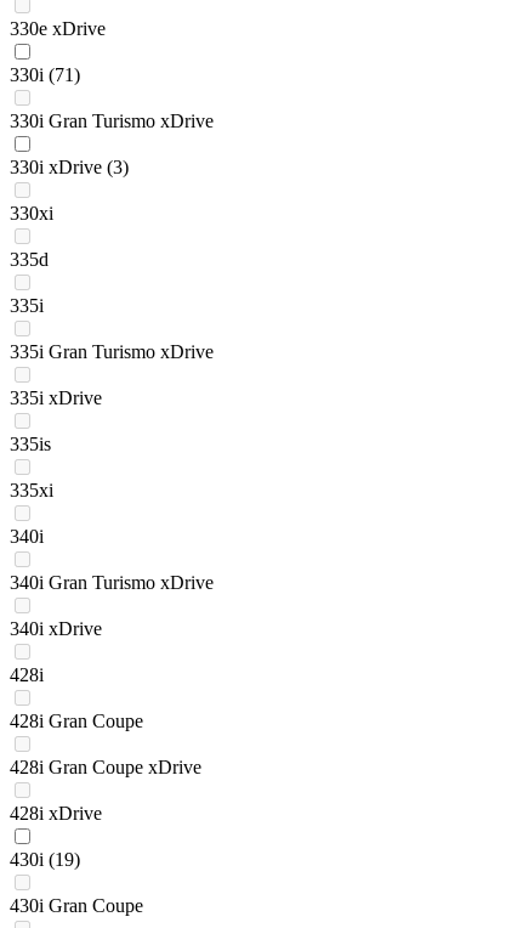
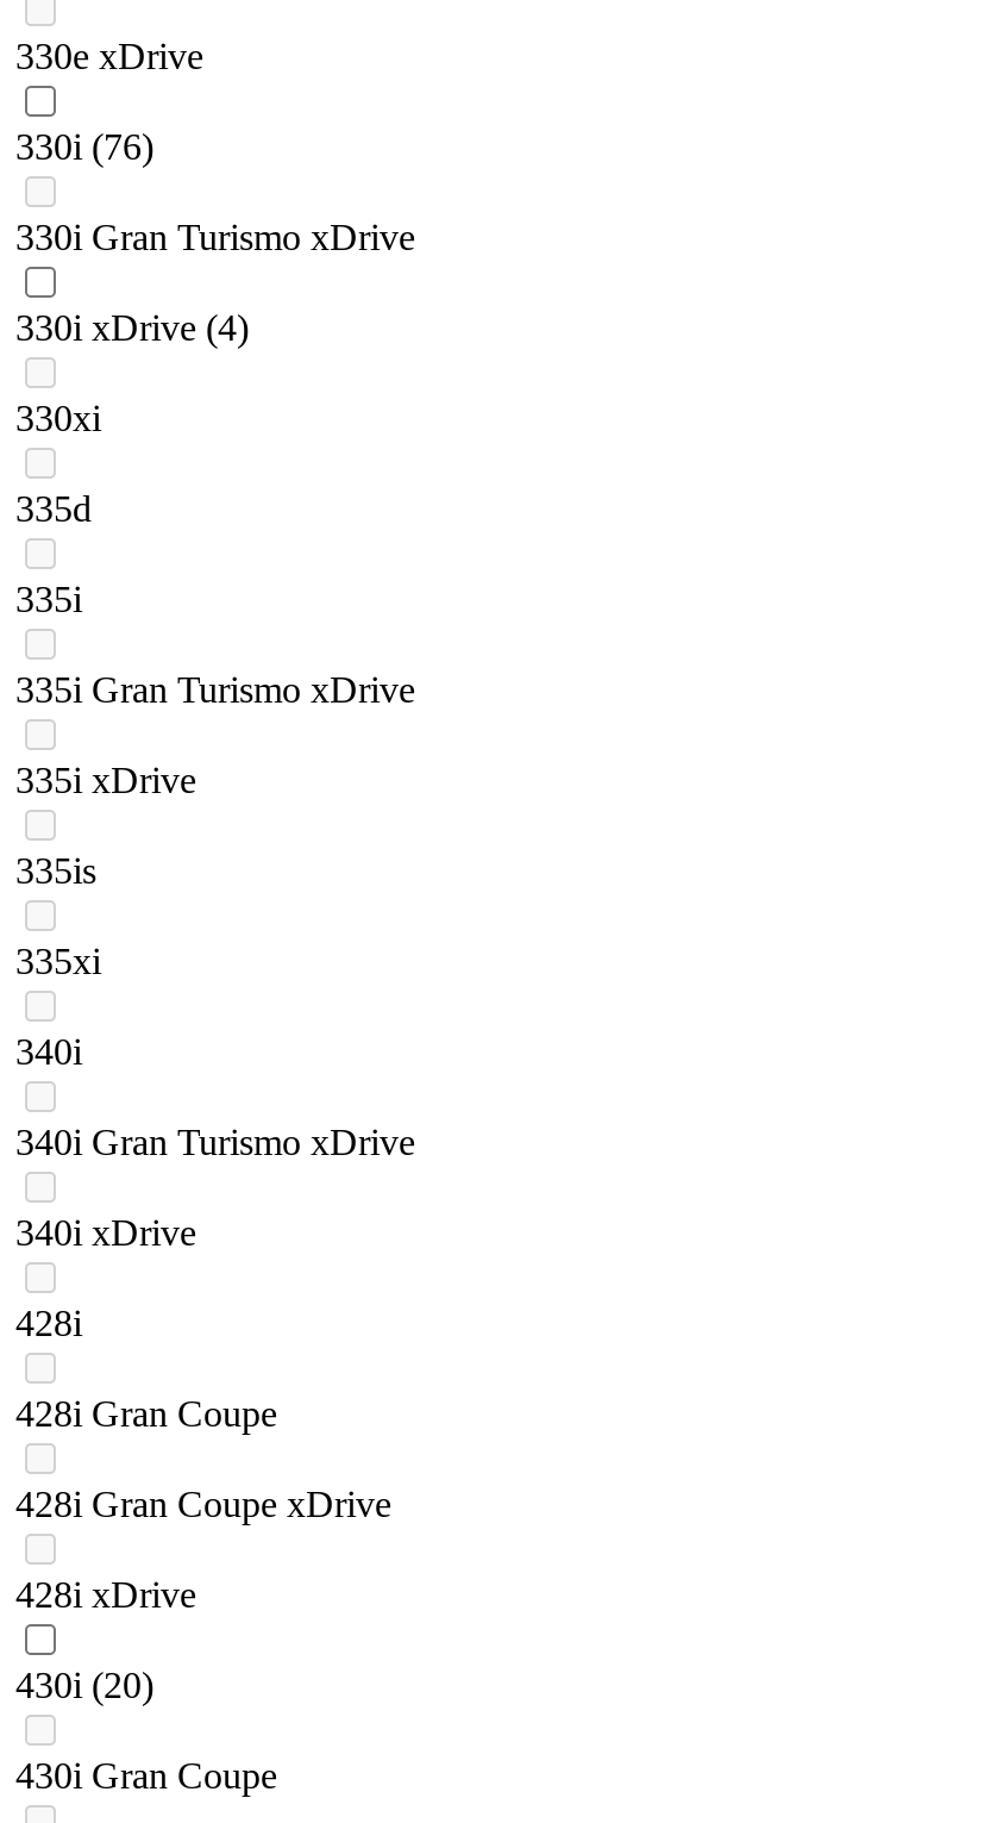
- 330i (71)
+ 330i (76)

- 330i xDrive (3)
+ 330i xDrive (4)

- 430i (19)
+ 430i (20)
